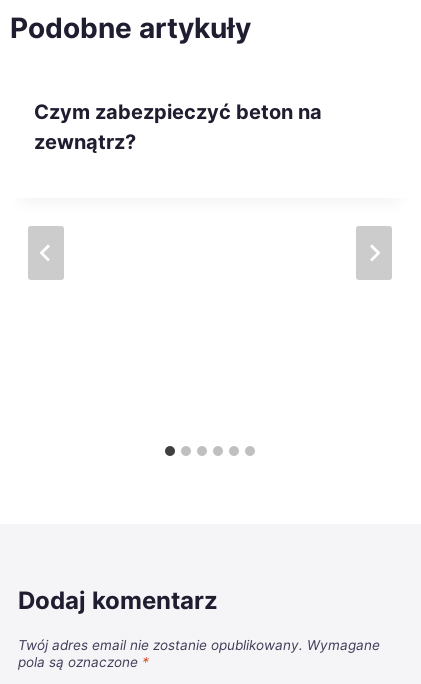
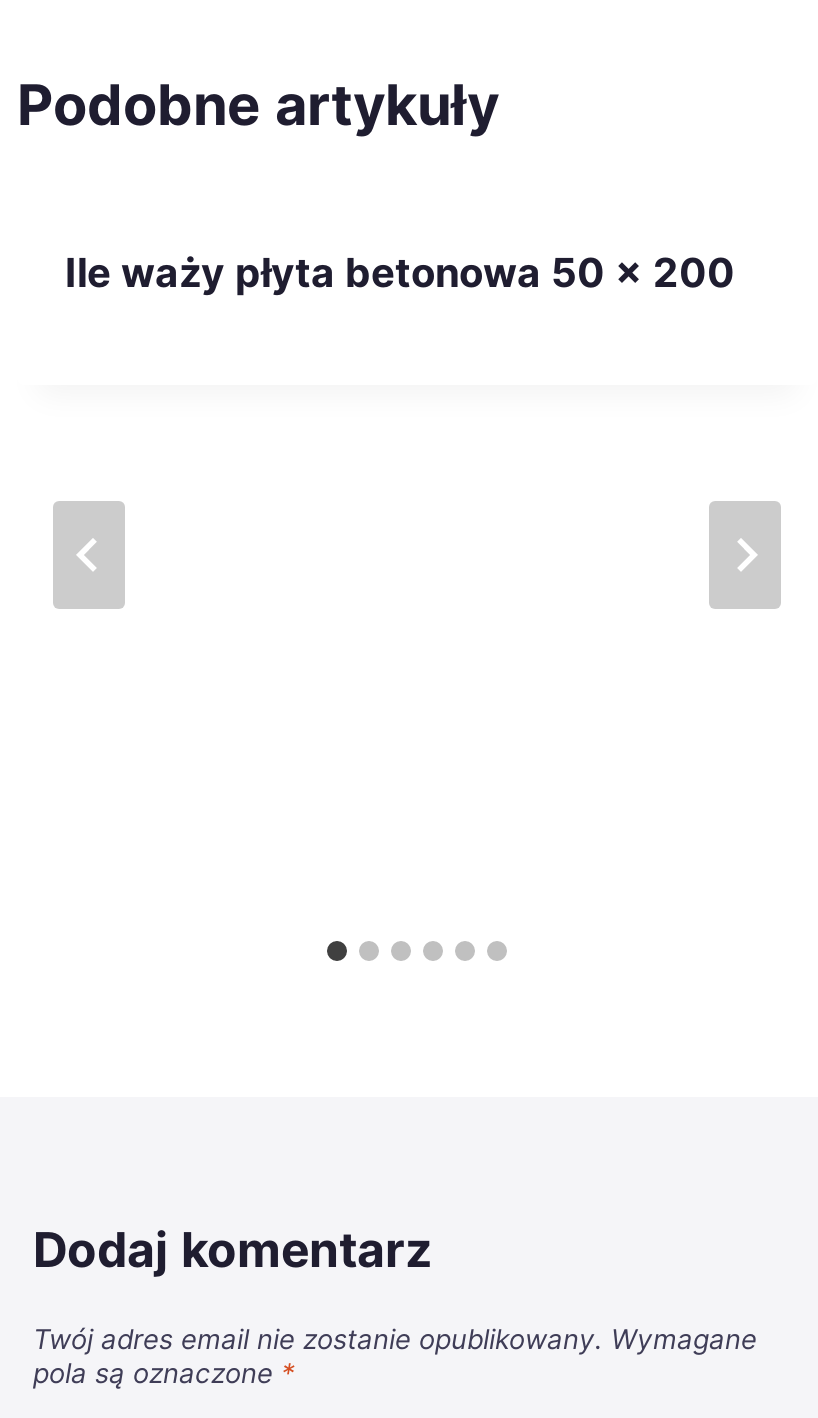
- Czym zabezpieczyć beton na
- zewnątrz?
+ Ile waży płyta betonowa 50 x 200
